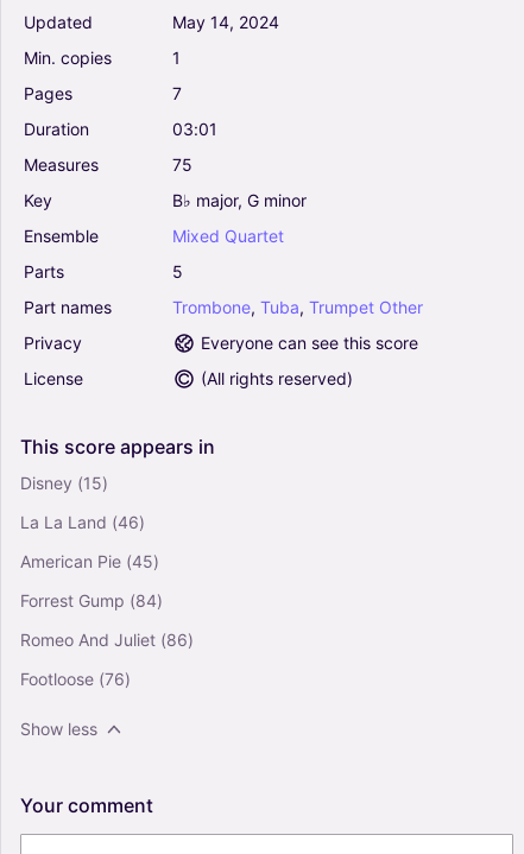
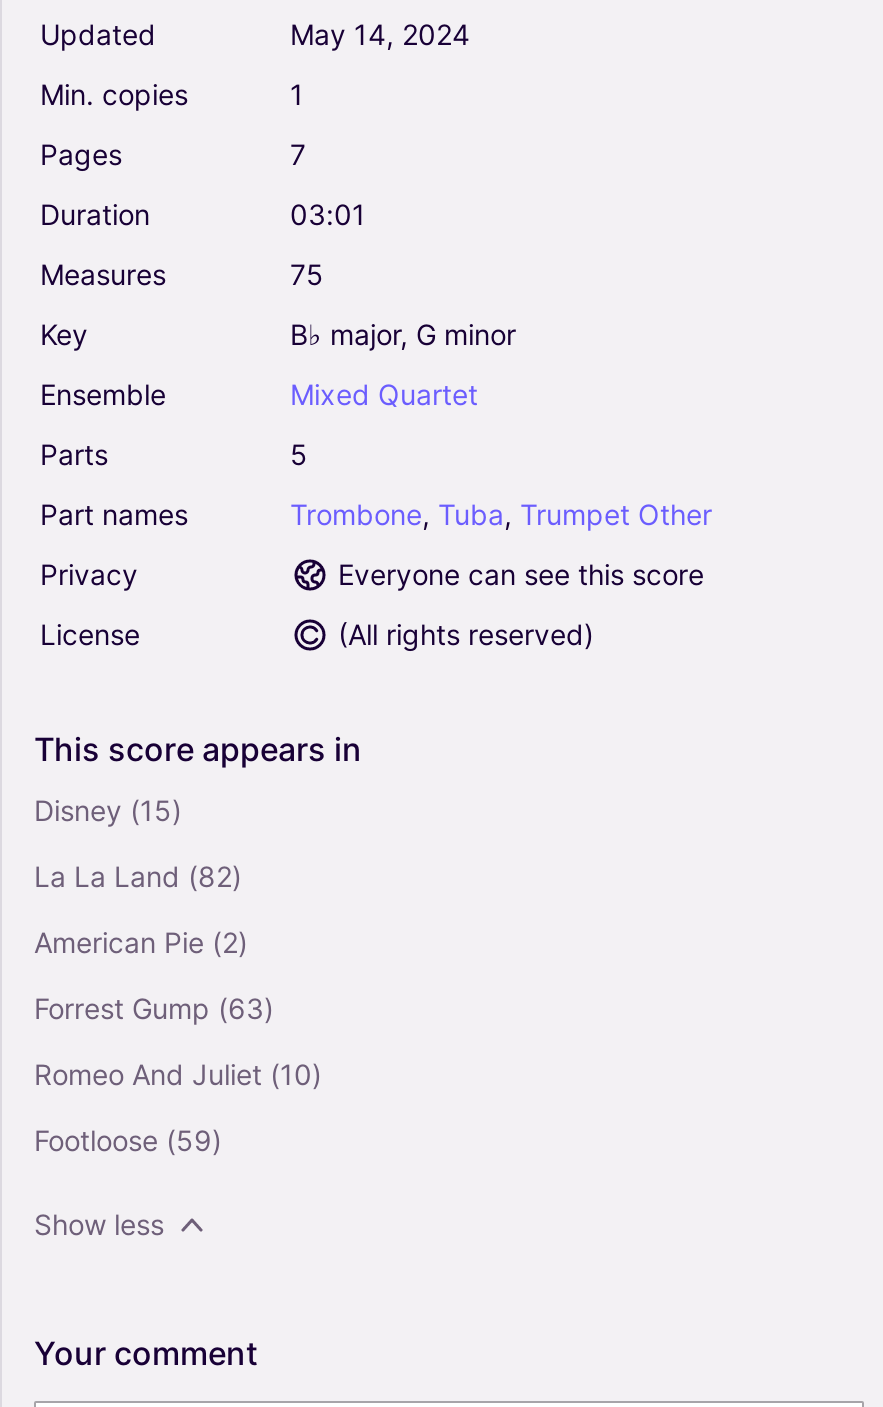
- La La Land (46)
+ La La Land (82)

- American Pie (45)
+ American Pie (2)

- Forrest Gump (84)
+ Forrest Gump (63)

- Romeo And Juliet (86)
+ Romeo And Juliet (10)

- Footloose (76)
+ Footloose (59)
